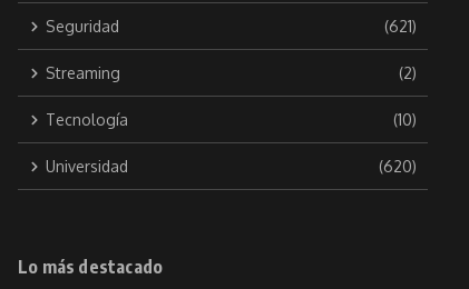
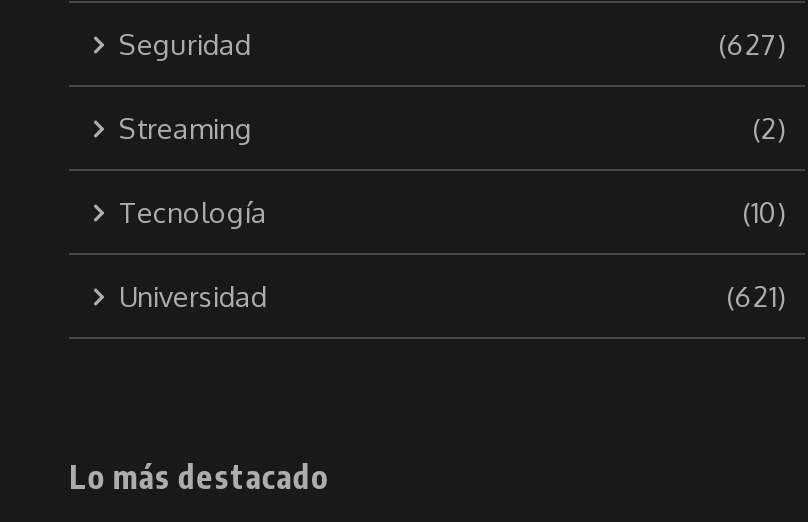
- (621)
+ (627)

- (620)
+ (621)
